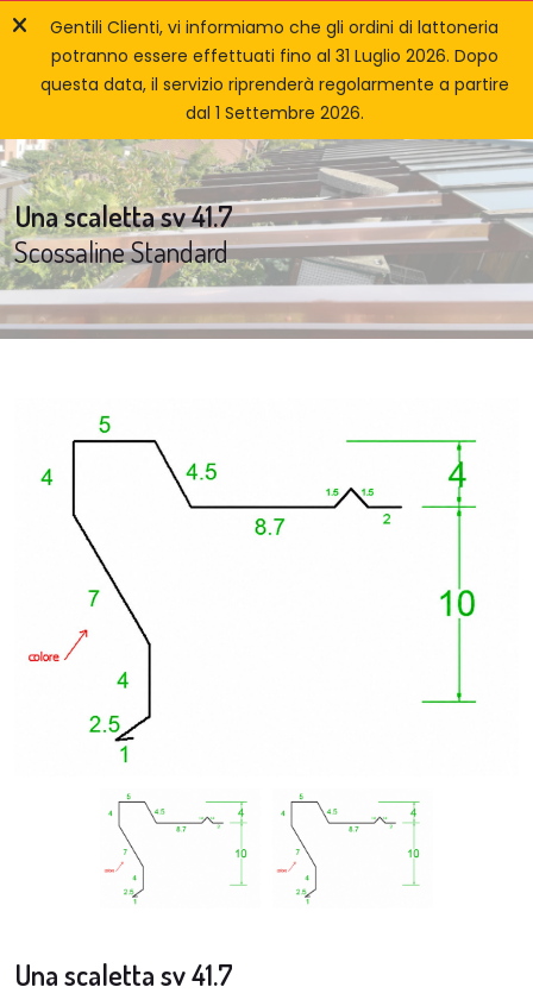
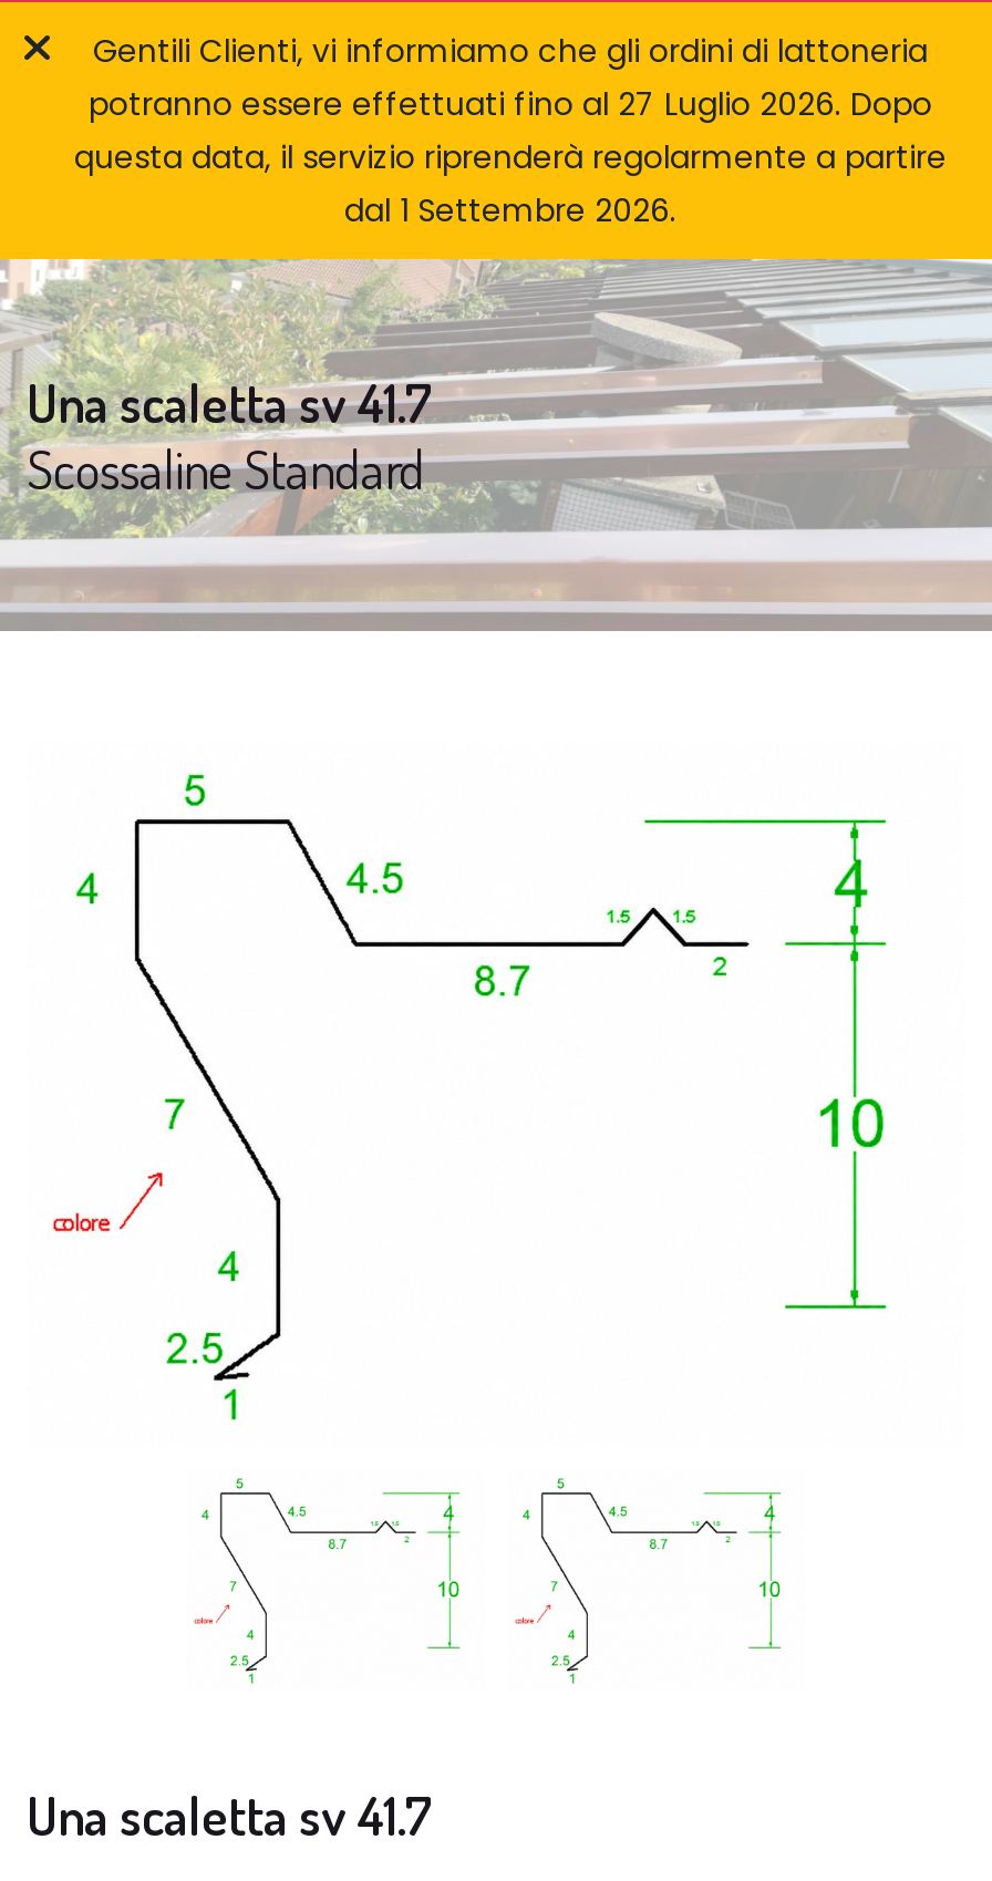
- potranno essere effettuati fino al 31 Luglio 2026. Dopo
+ potranno essere effettuati fino al 27 Luglio 2026. Dopo
